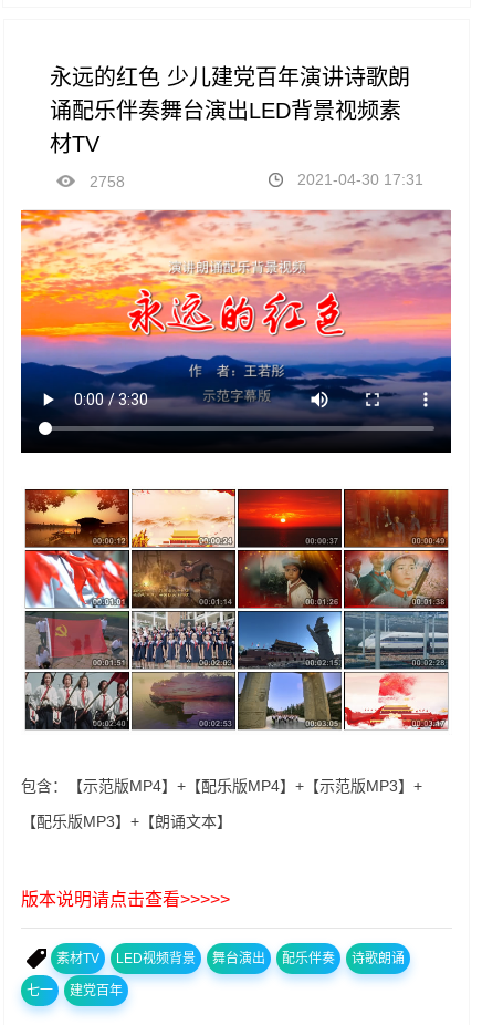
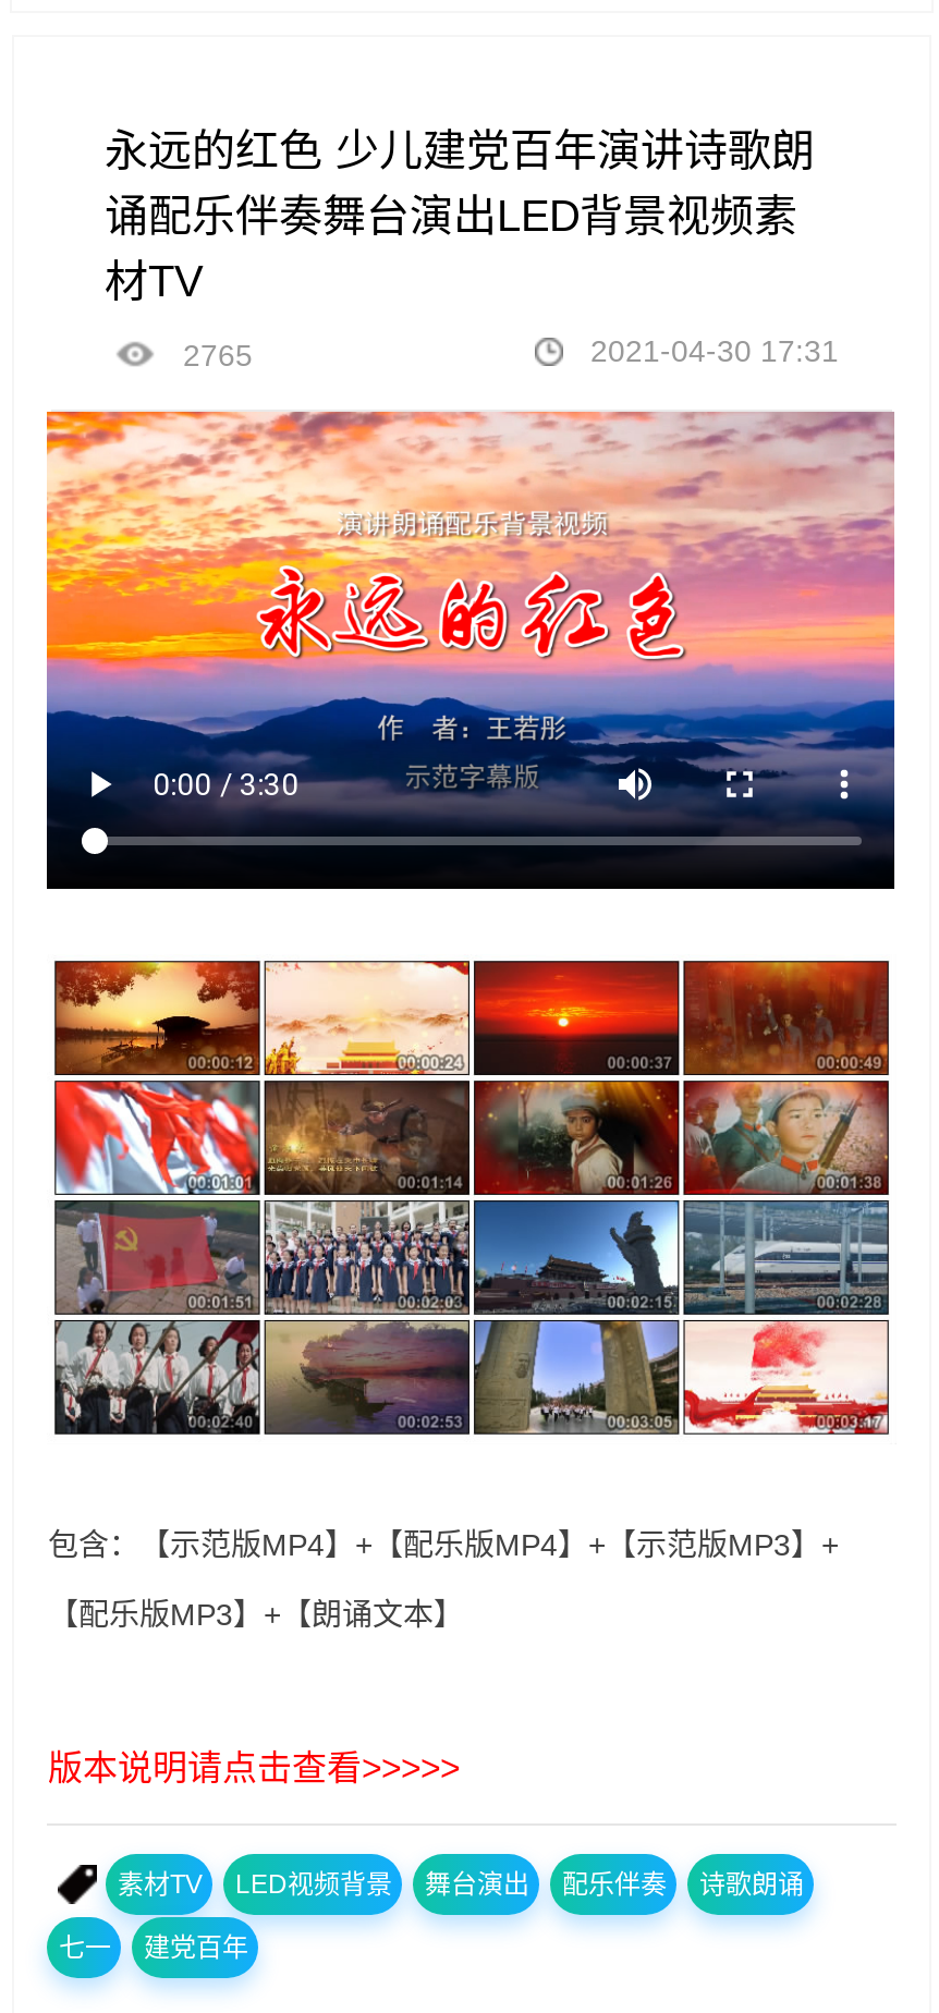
- 2758
+ 2765
